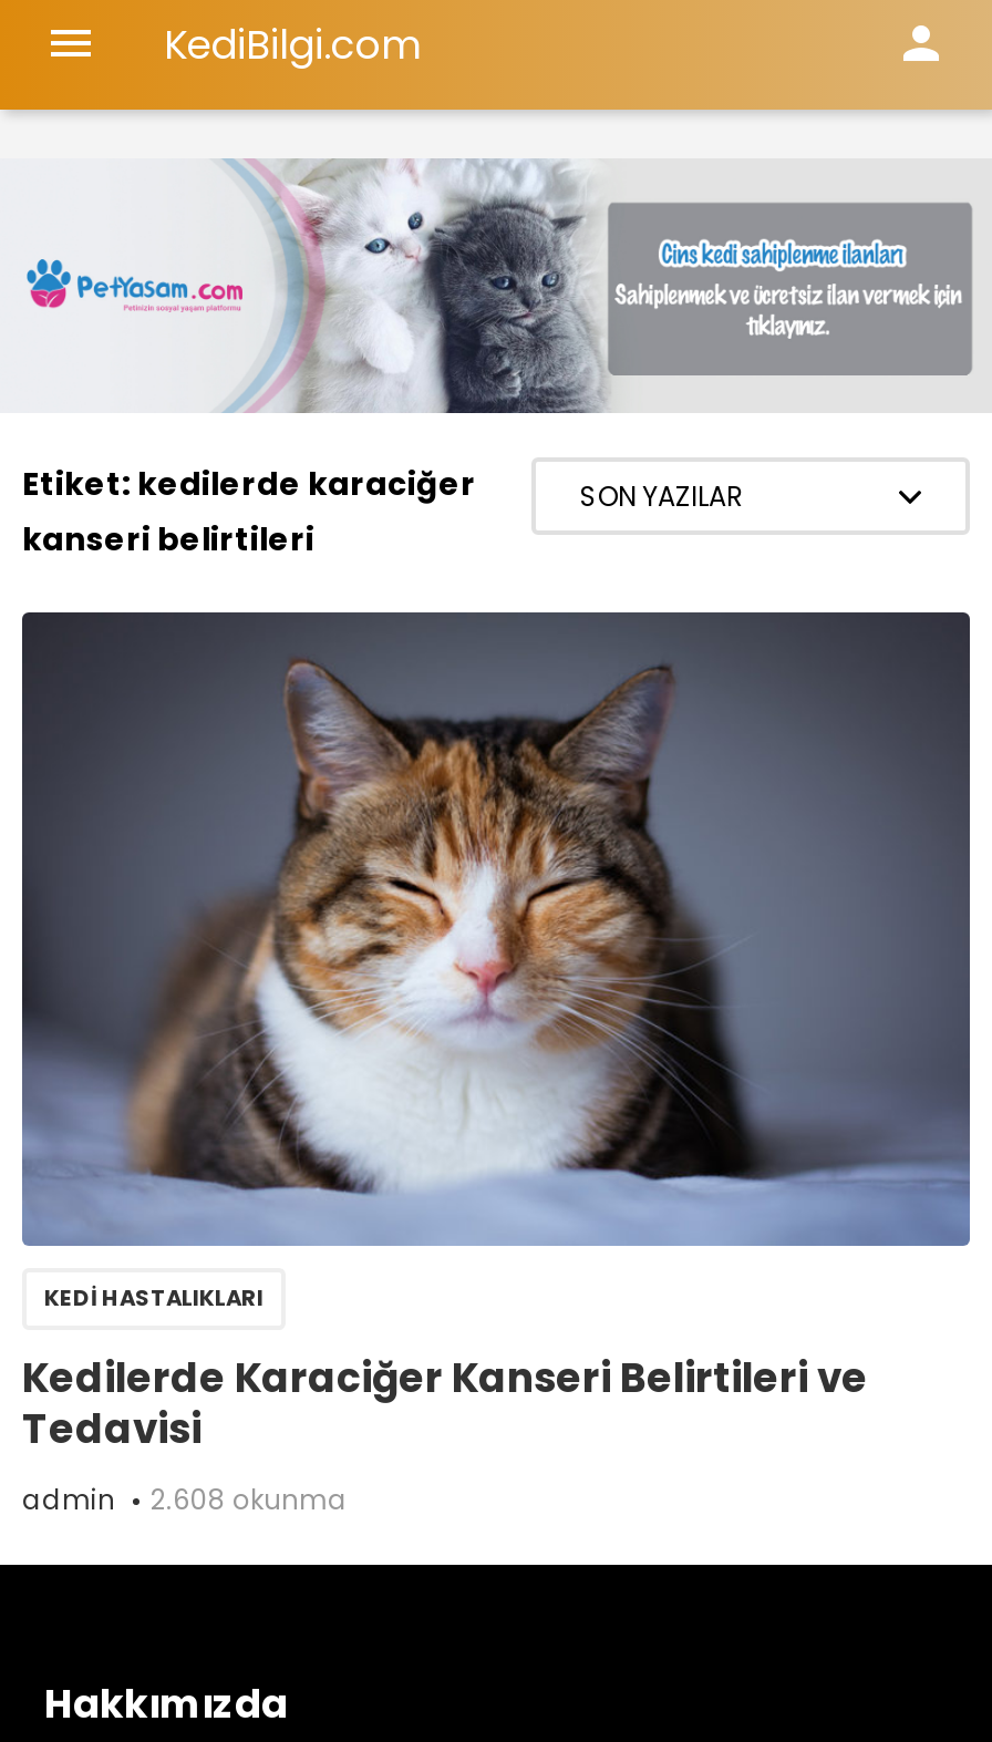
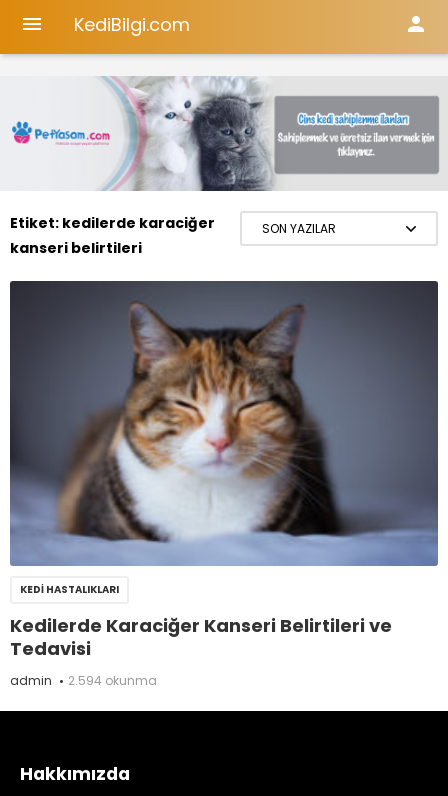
- admin 2.608 okunma
+ admin 2.594 okunma
